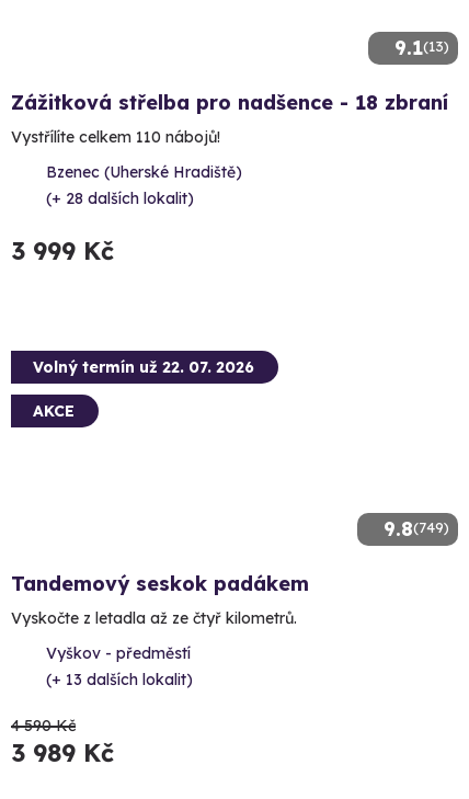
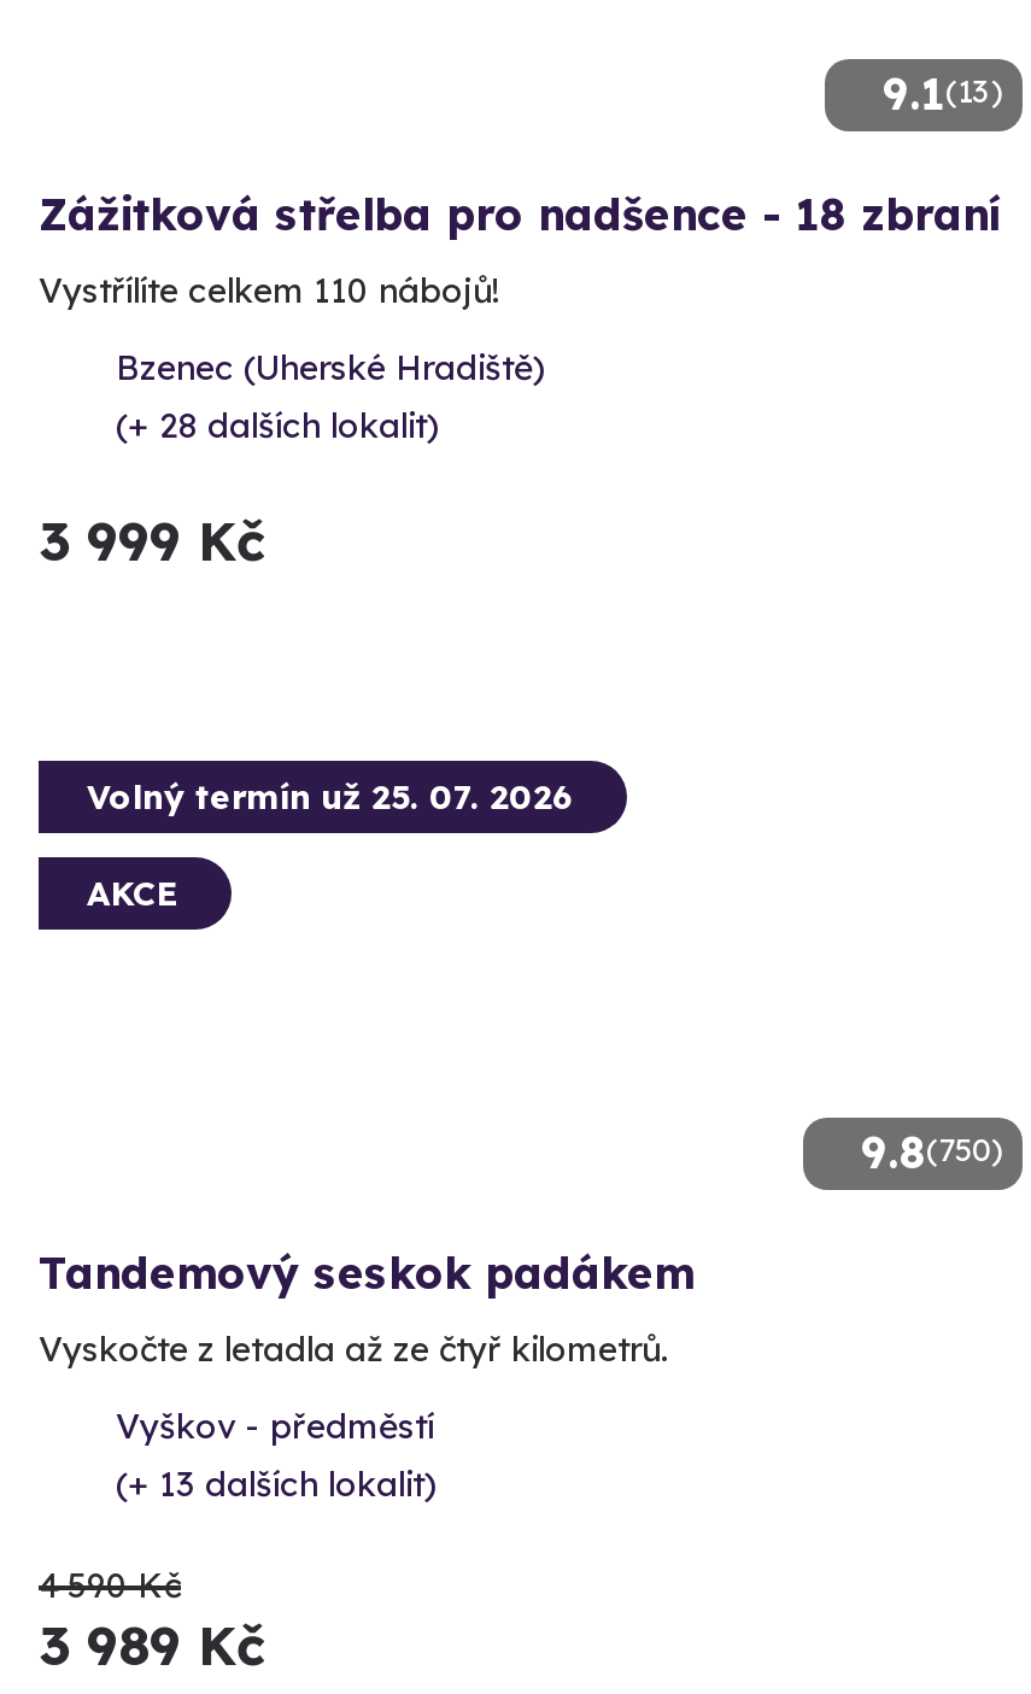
- Volný termín už 22. 07. 2026
+ Volný termín už 25. 07. 2026

- 9.8(749)
+ 9.8(750)
